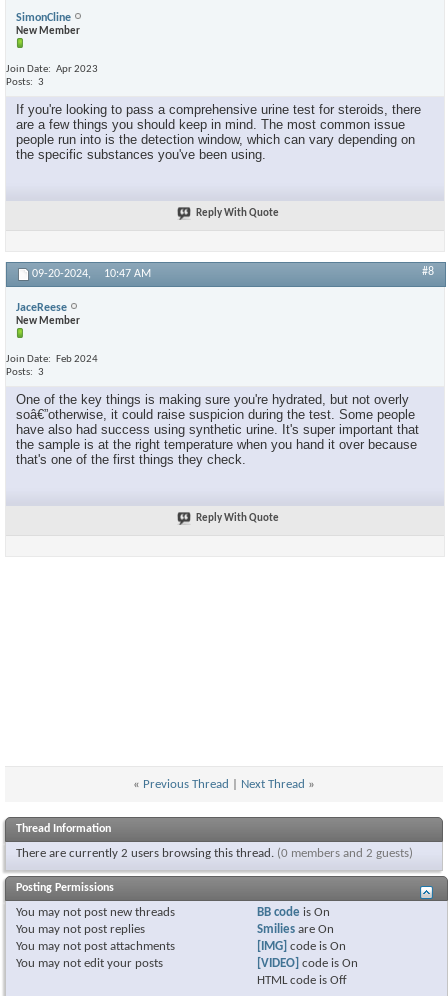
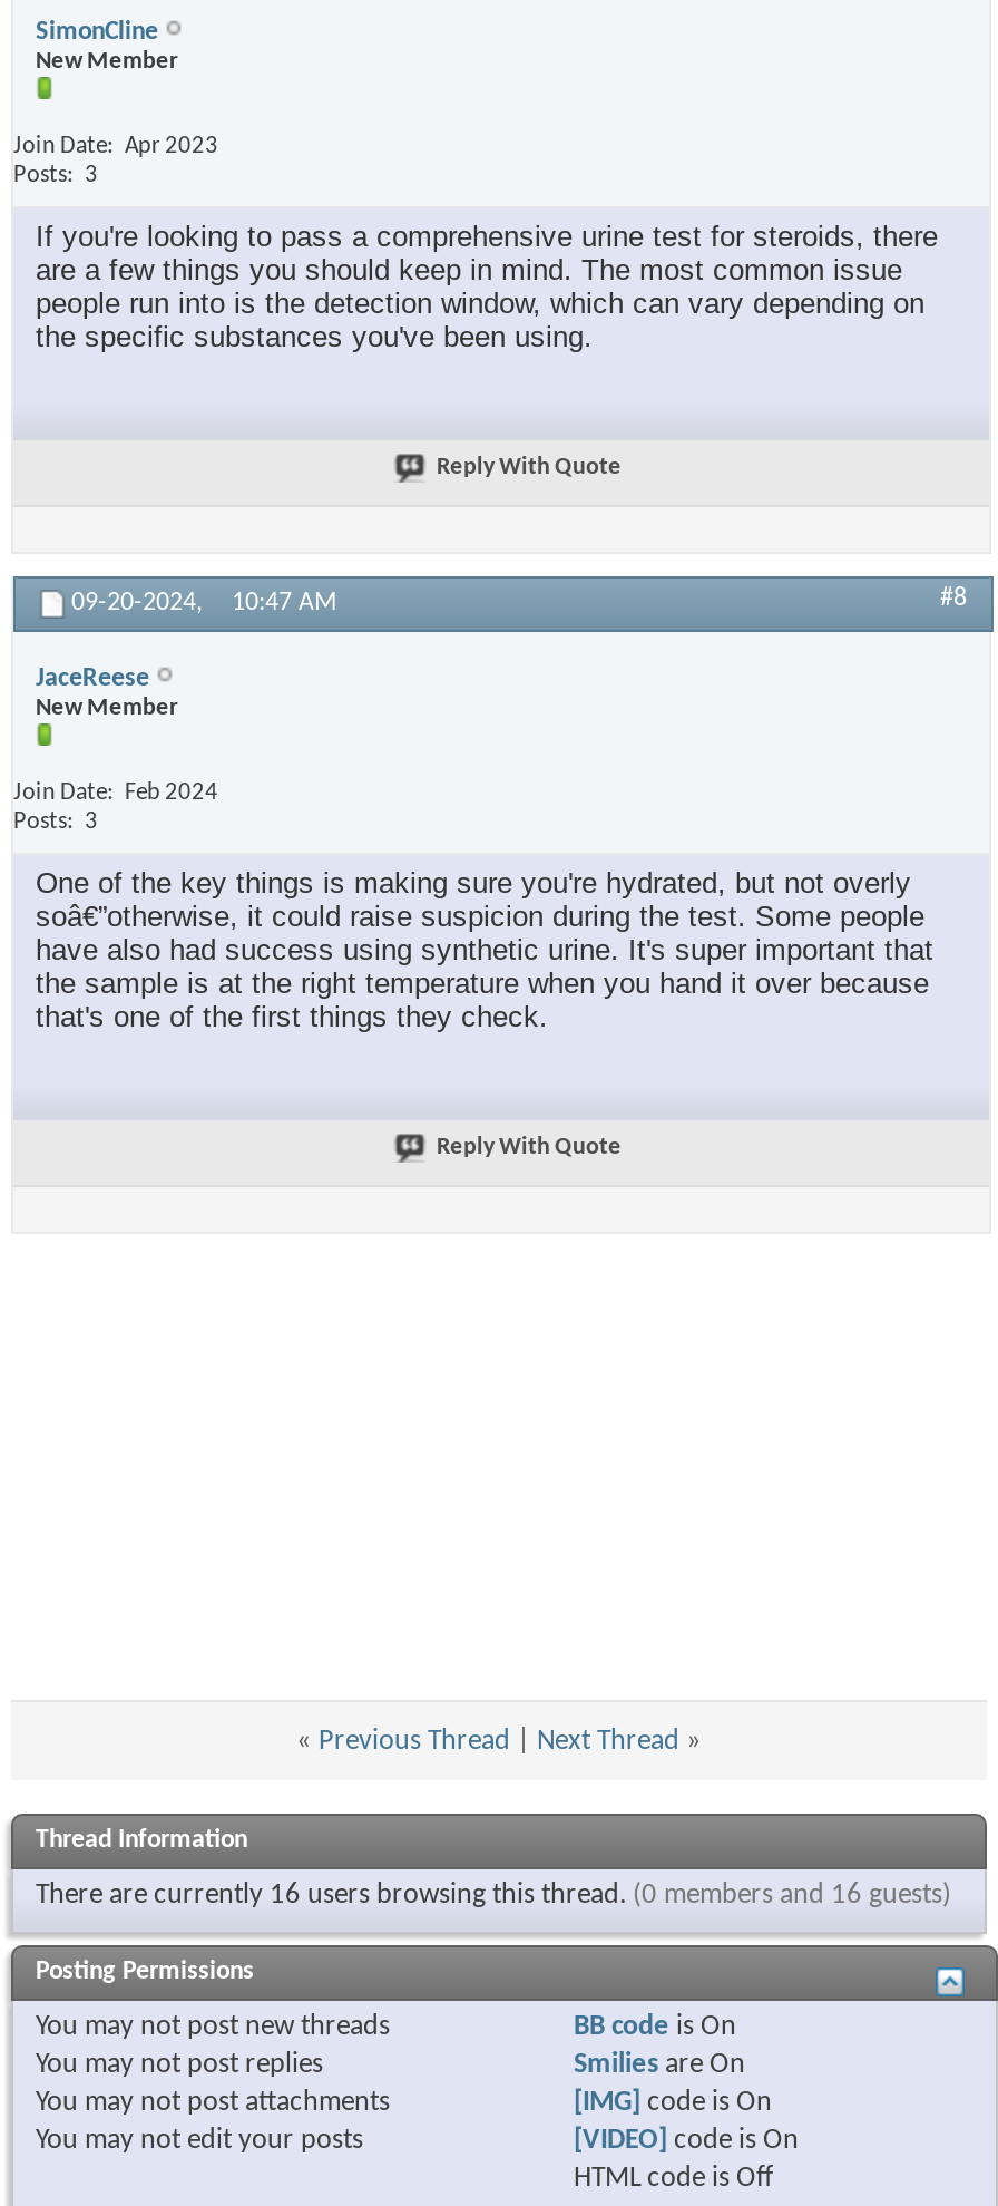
- There are currently 2 users browsing this thread. (0 members and 2 guests)
+ There are currently 16 users browsing this thread. (0 members and 16 guests)
